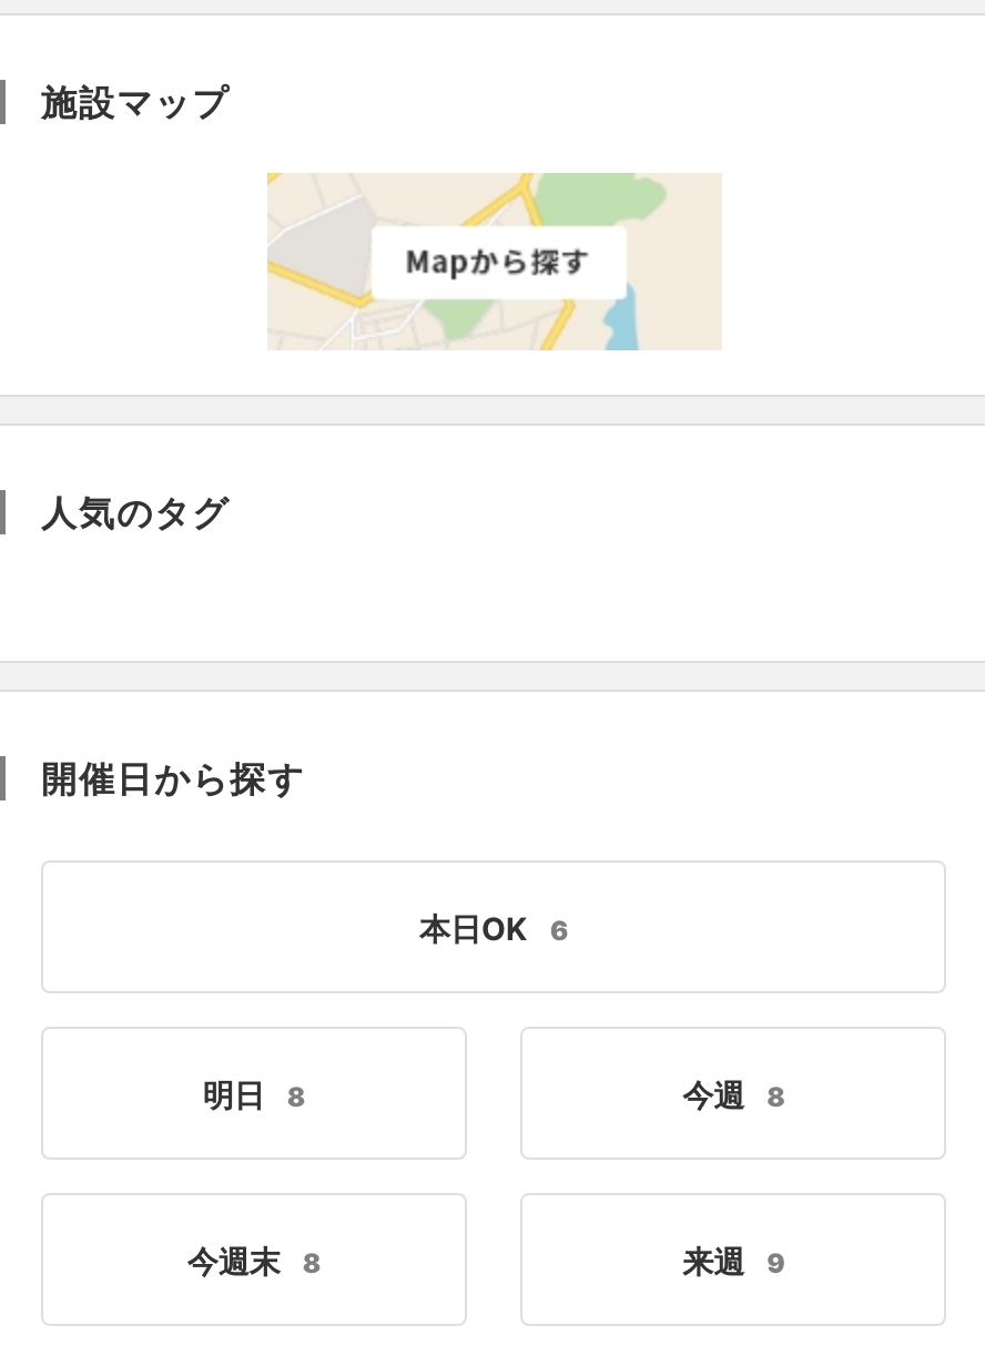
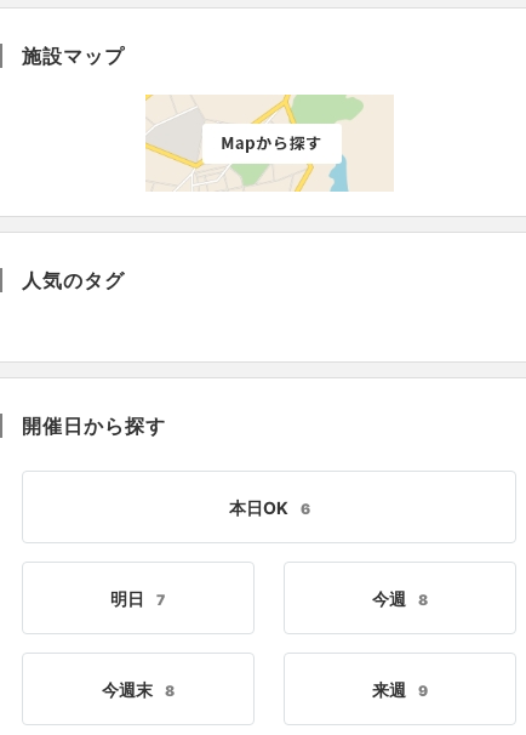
- 明日 8
+ 明日 7
